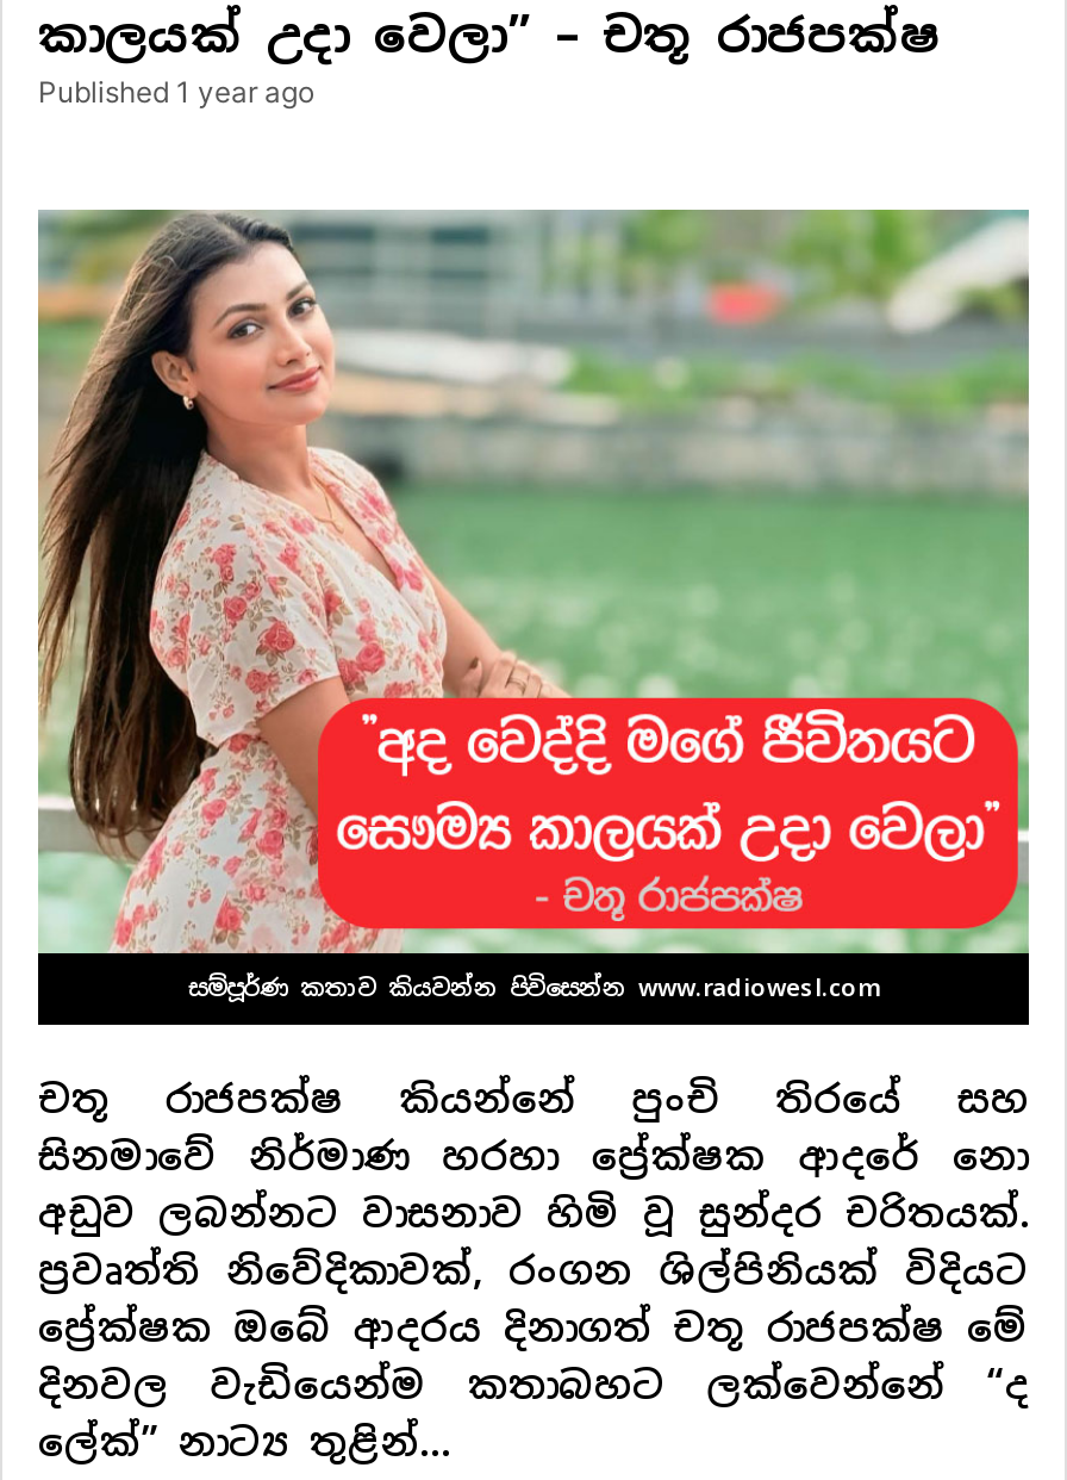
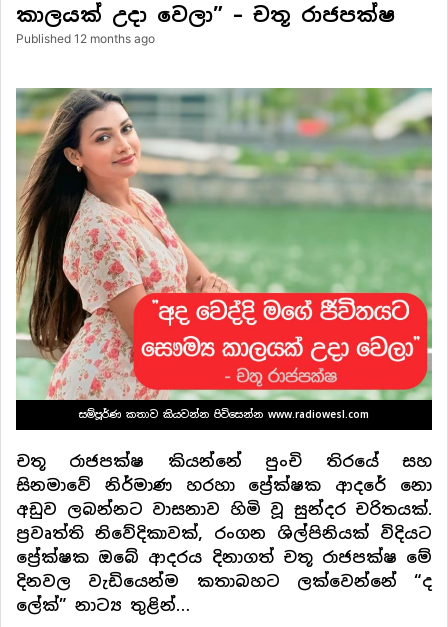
- Published 1 year ago
+ Published 12 months ago
